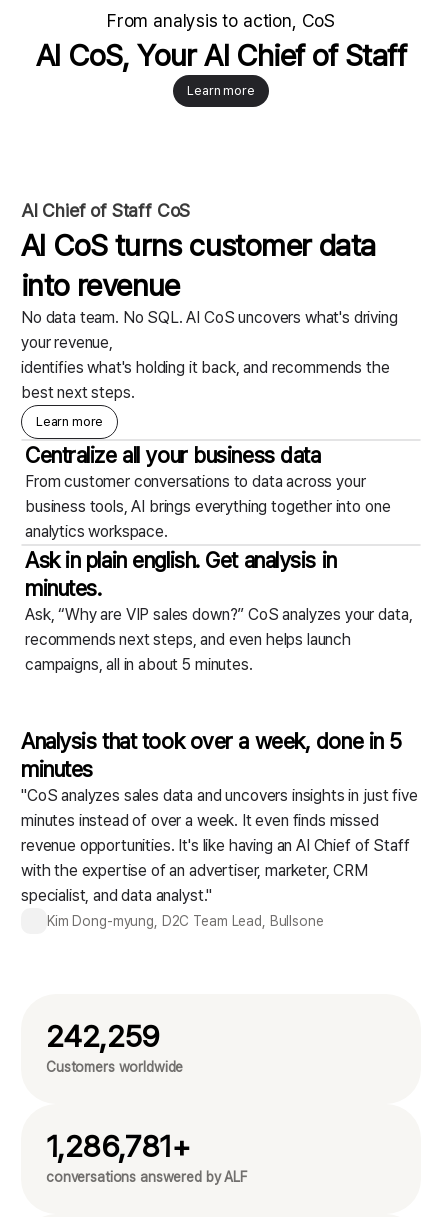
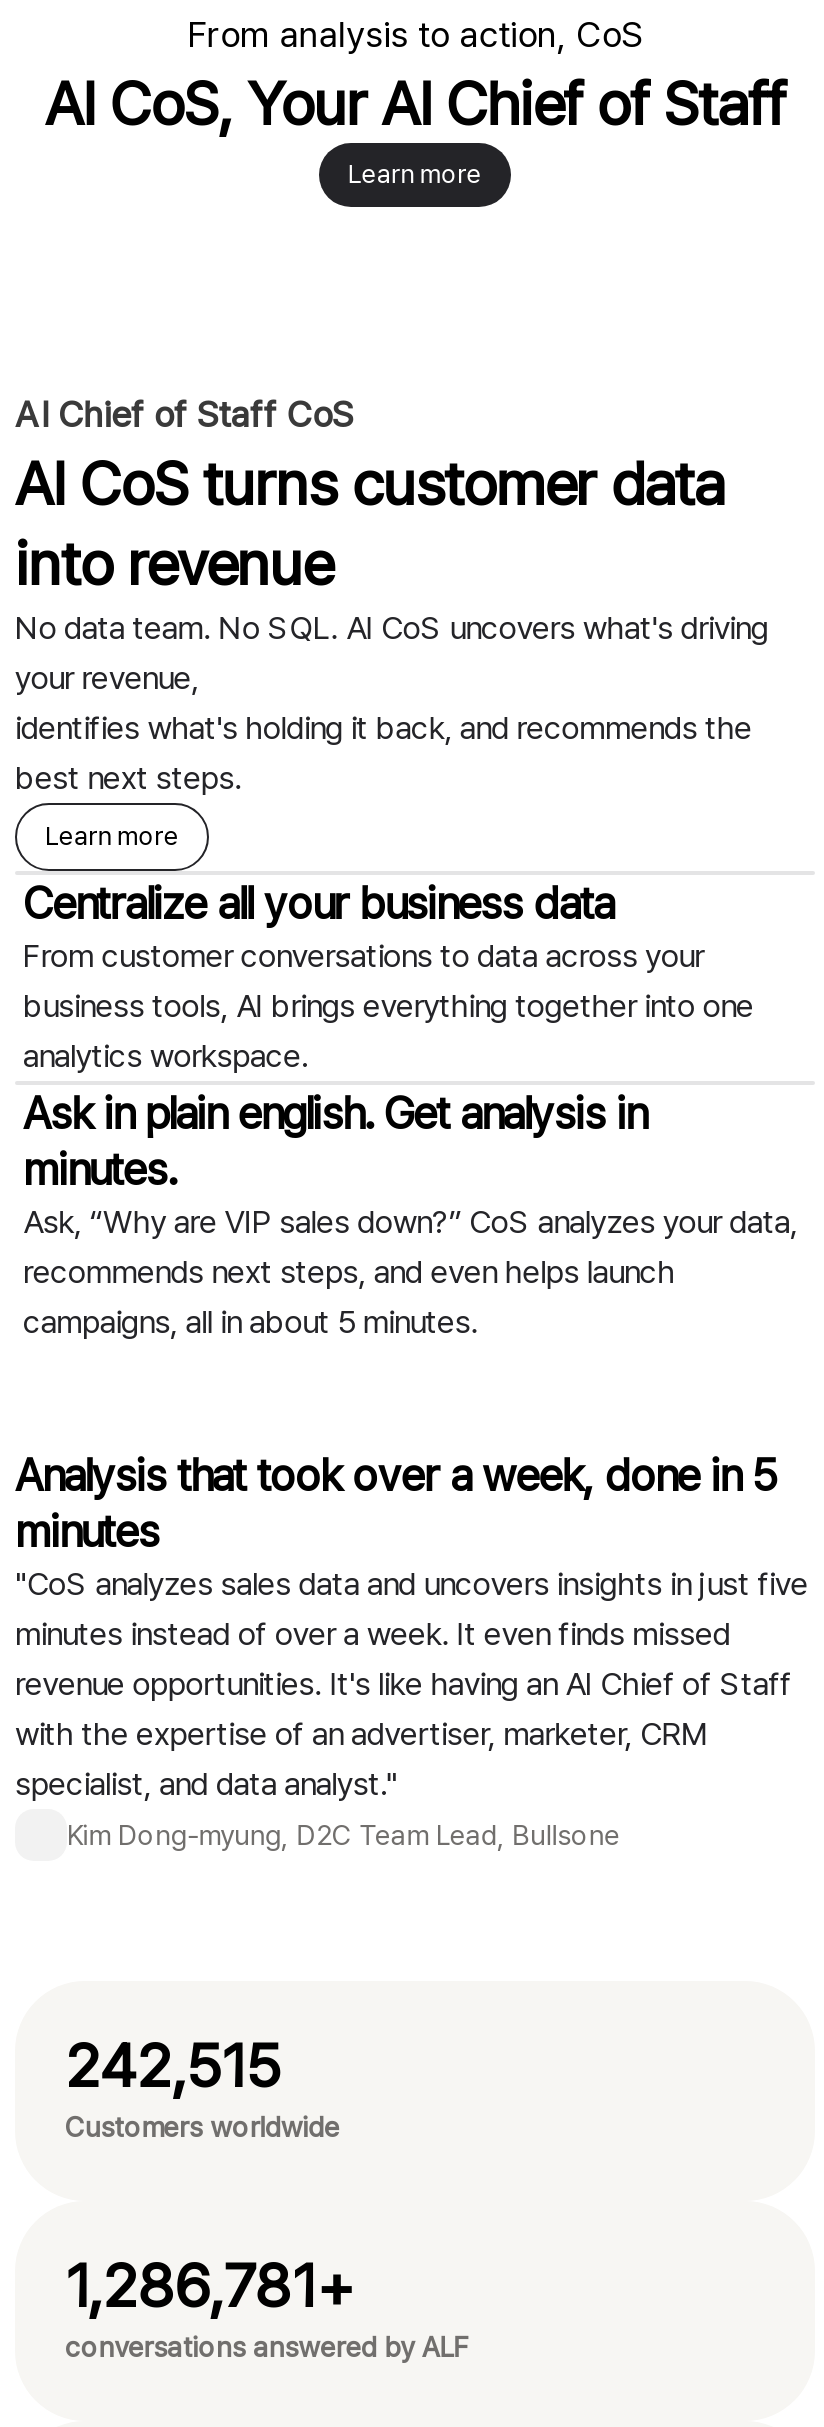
- 242,259
+ 242,515
